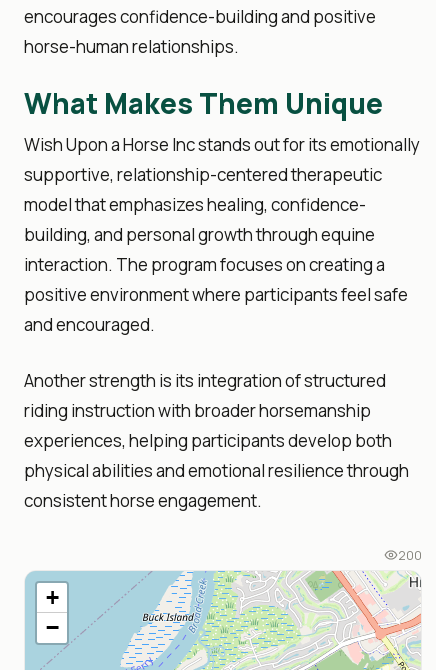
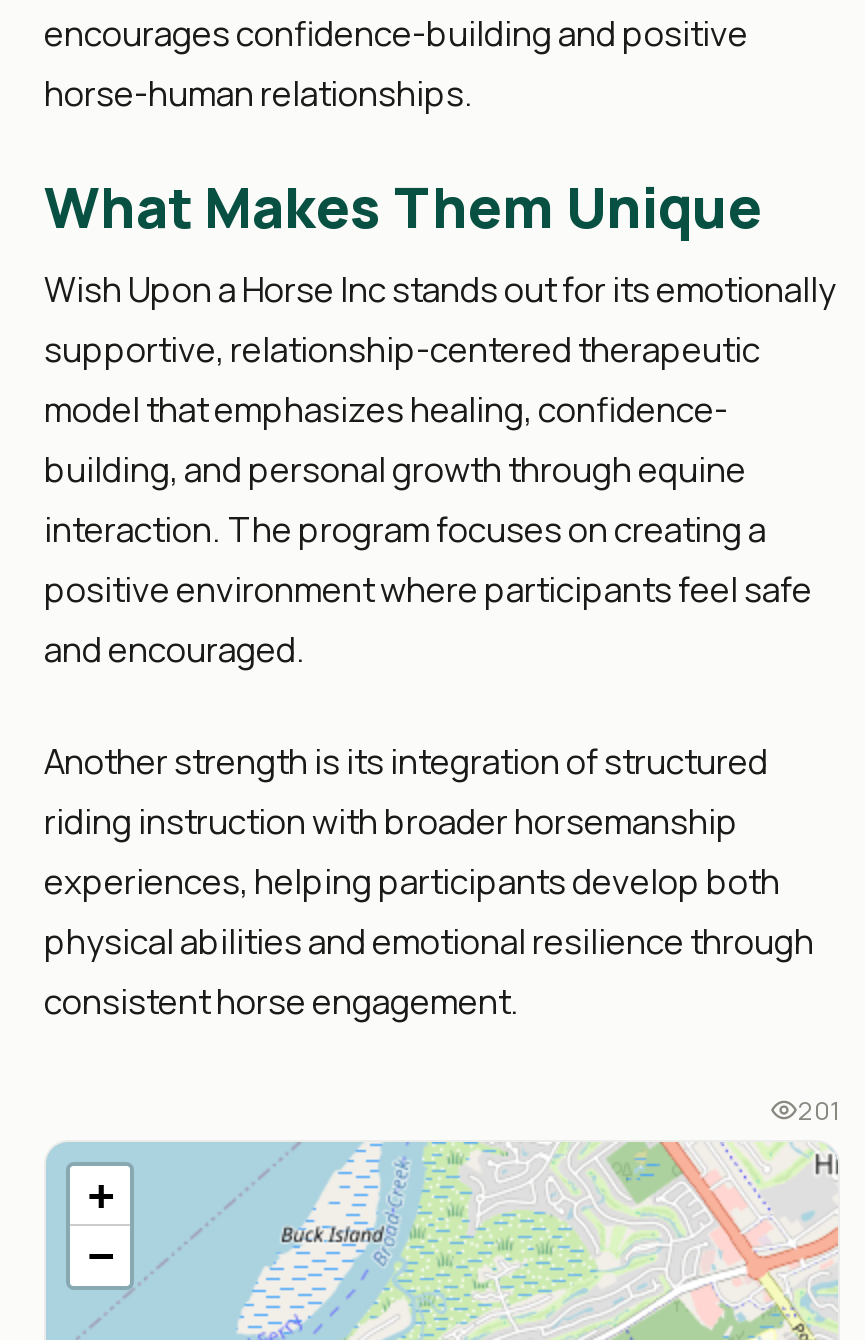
- 200
+ 201
